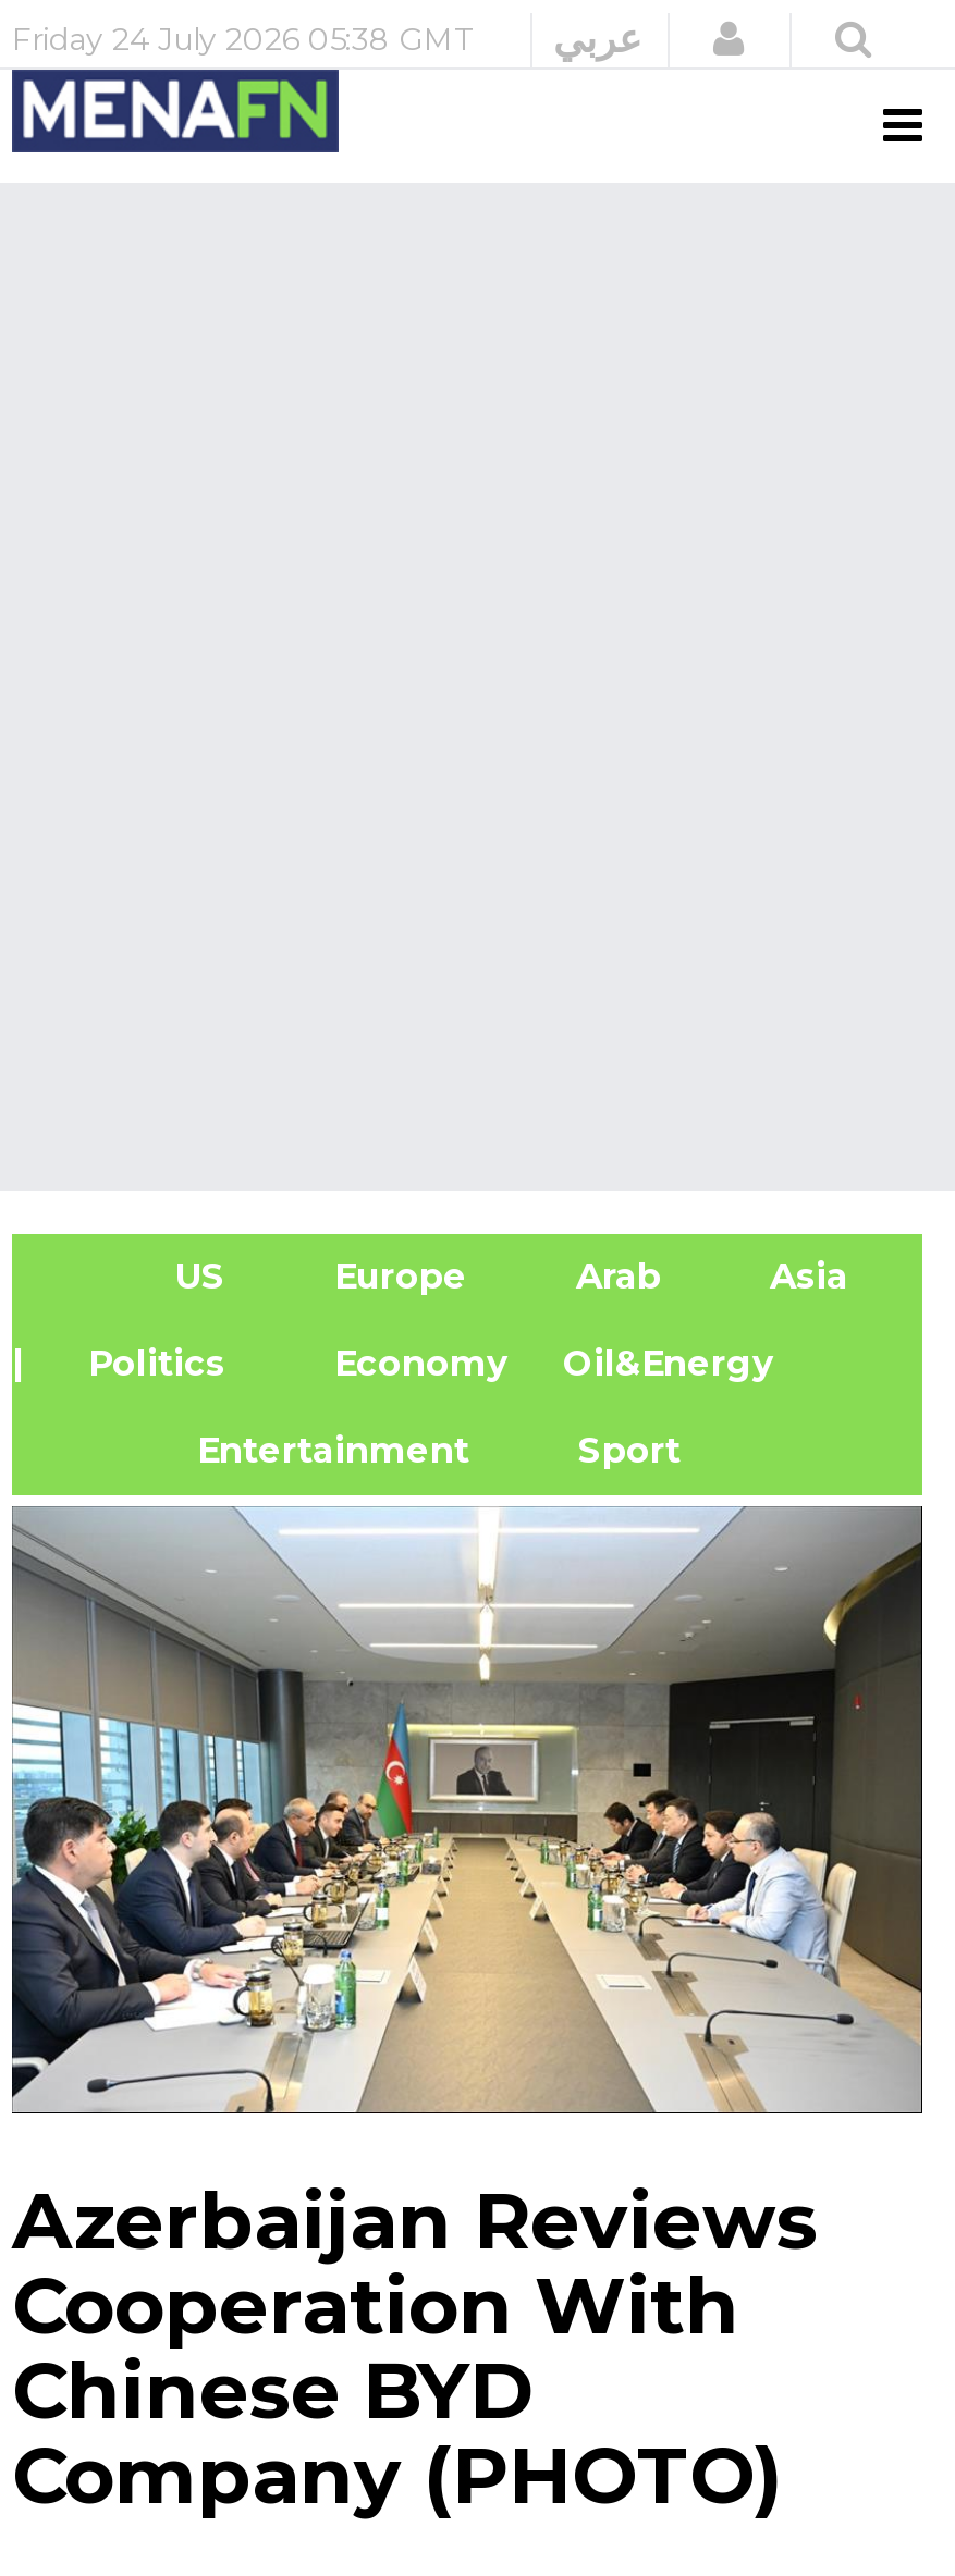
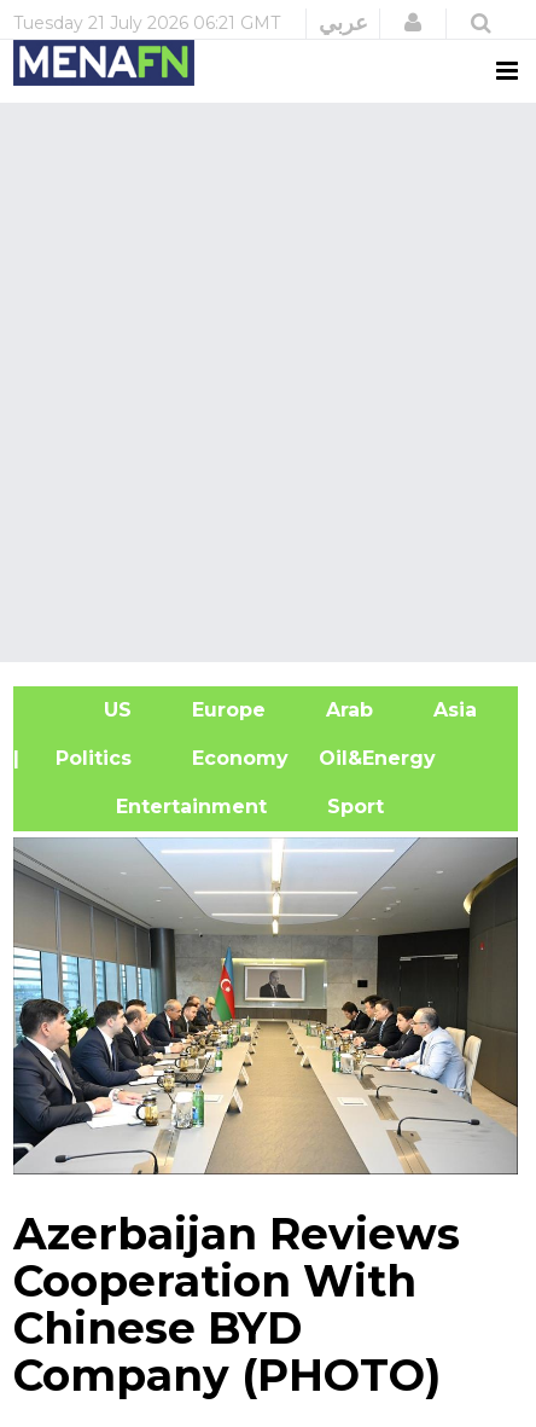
- Friday 24 July 2026 05:38 GMT
+ Tuesday 21 July 2026 06:21 GMT
